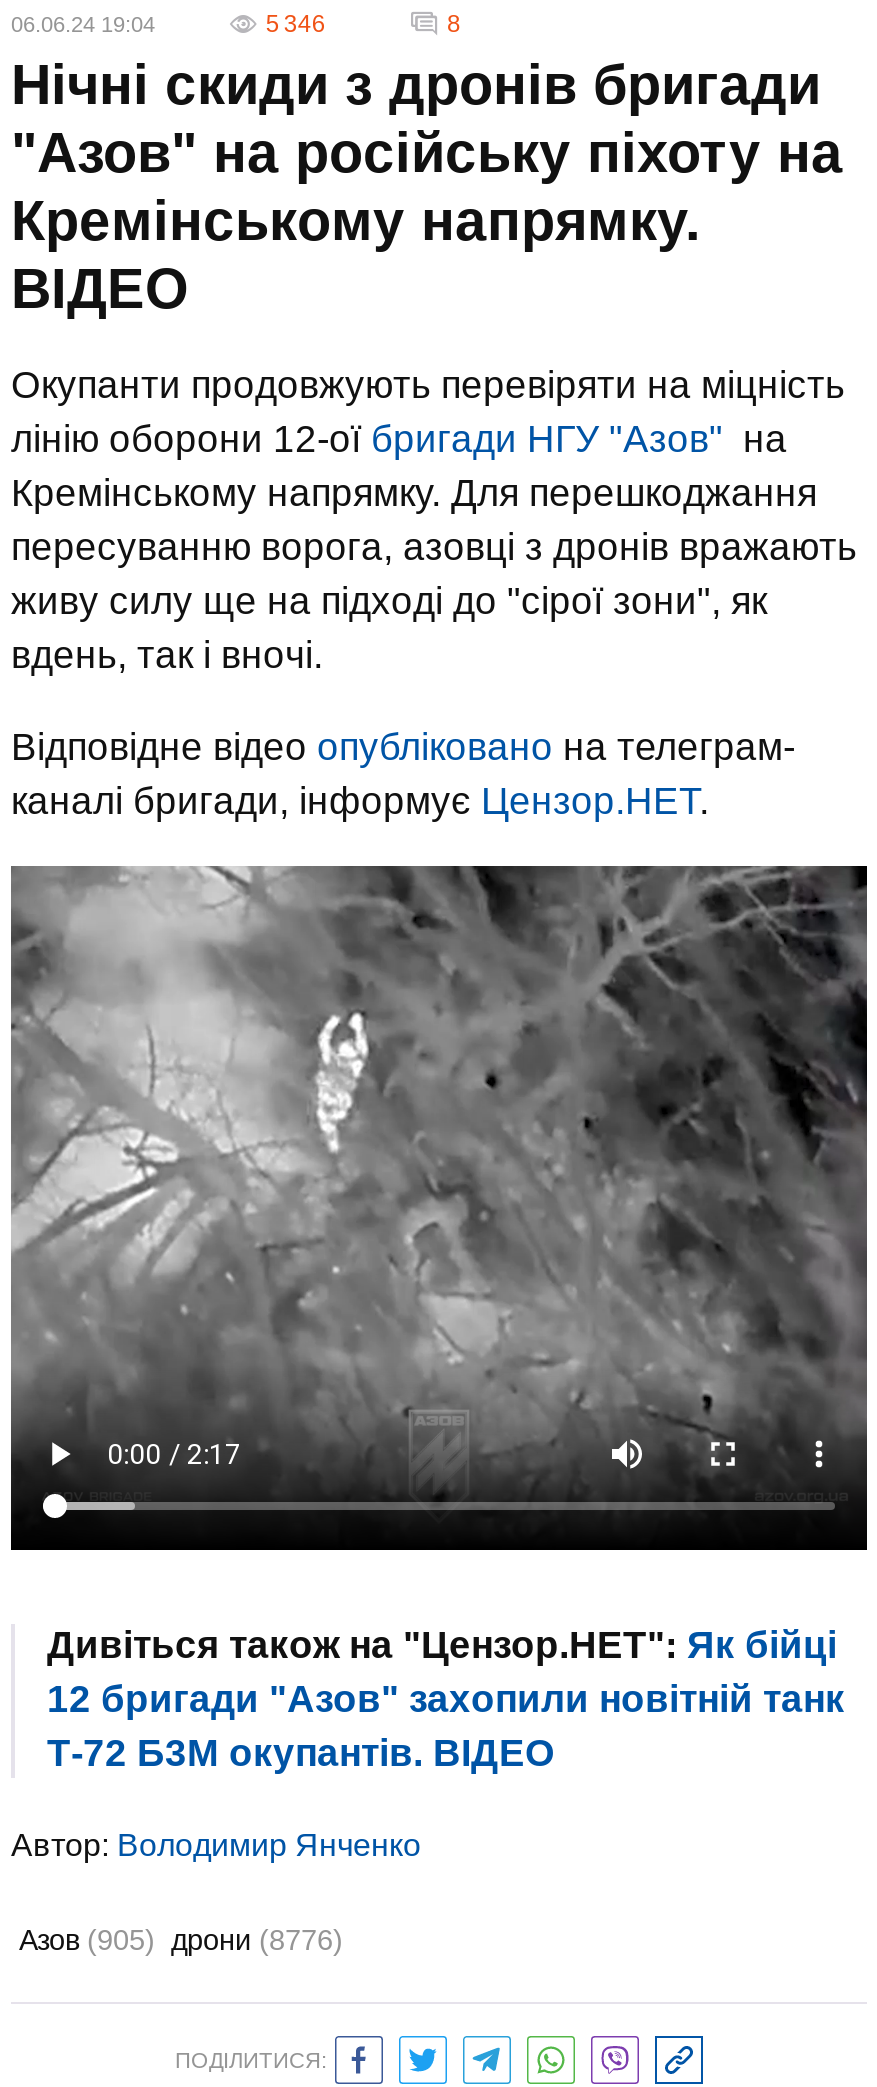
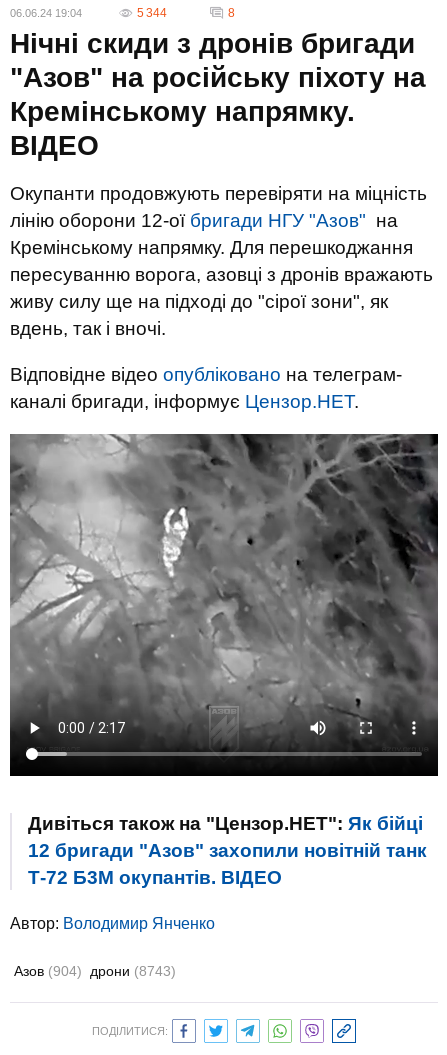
- 5 346
+ 5 344

- Азов (905) дрони (8776)
+ Азов (904) дрони (8743)
